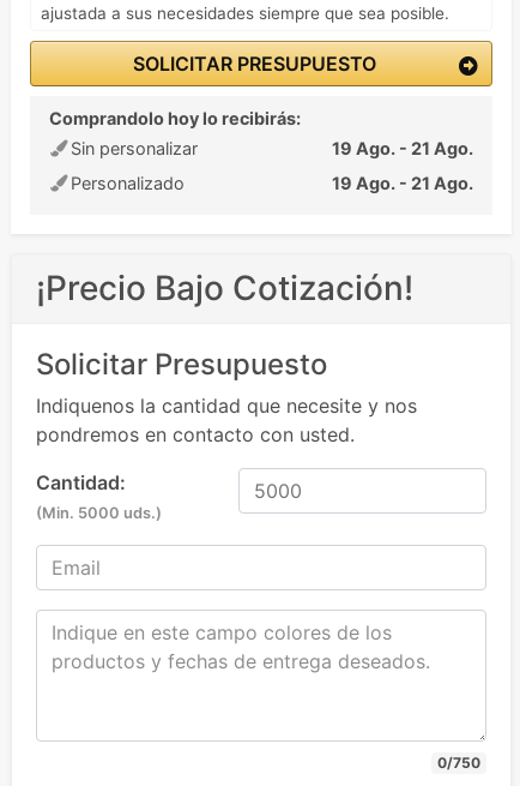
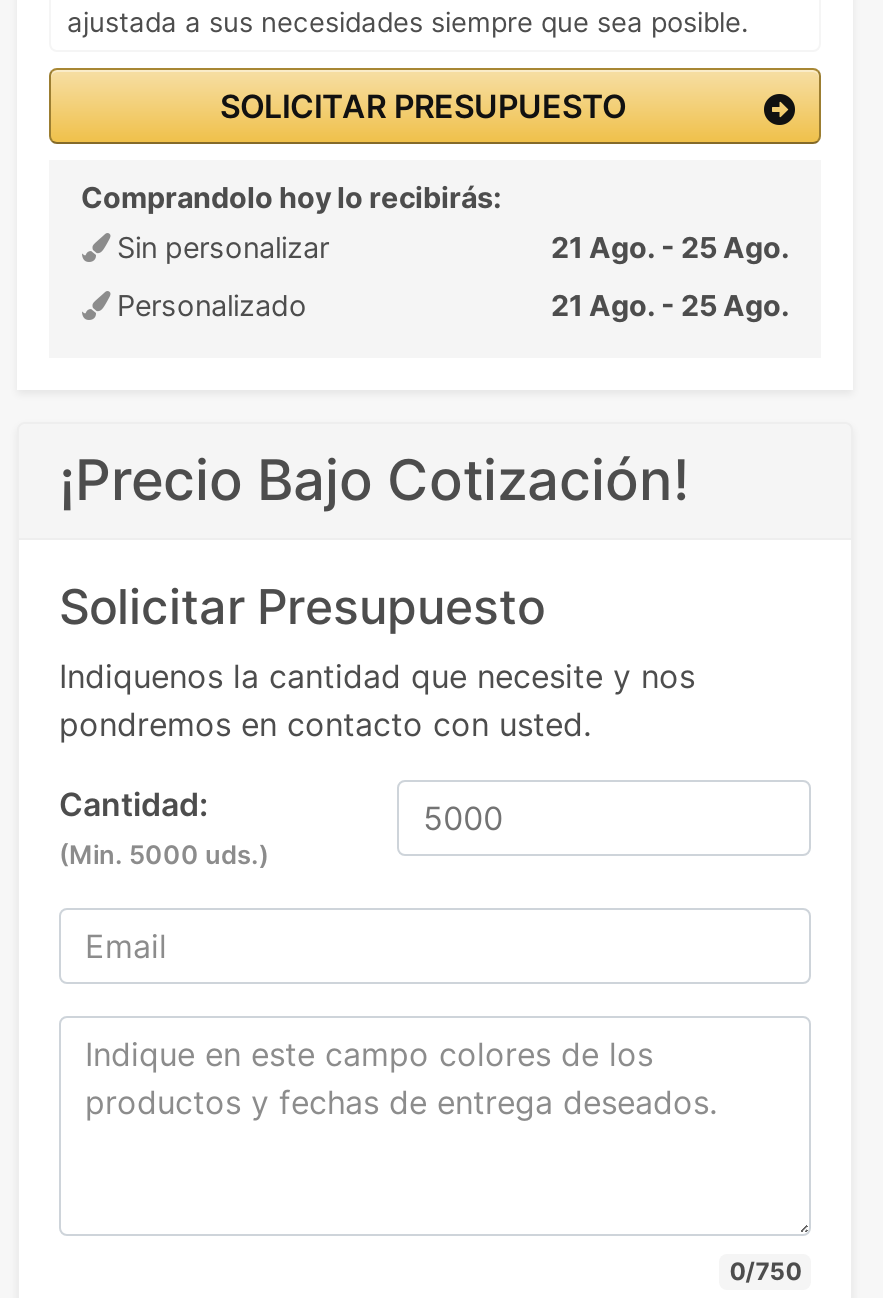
- 19 Ago. - 21 Ago.
+ 21 Ago. - 25 Ago.

- 19 Ago. - 21 Ago.
+ 21 Ago. - 25 Ago.
